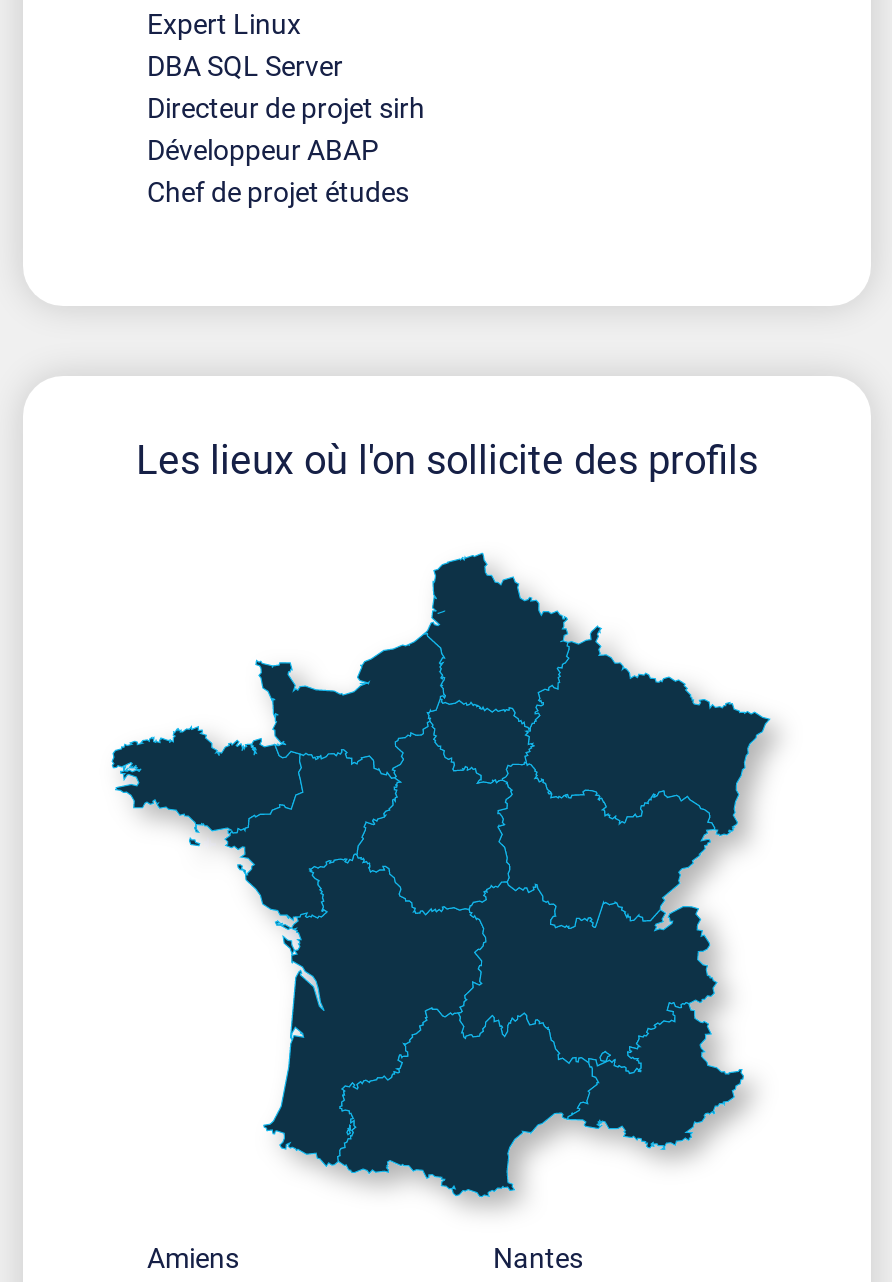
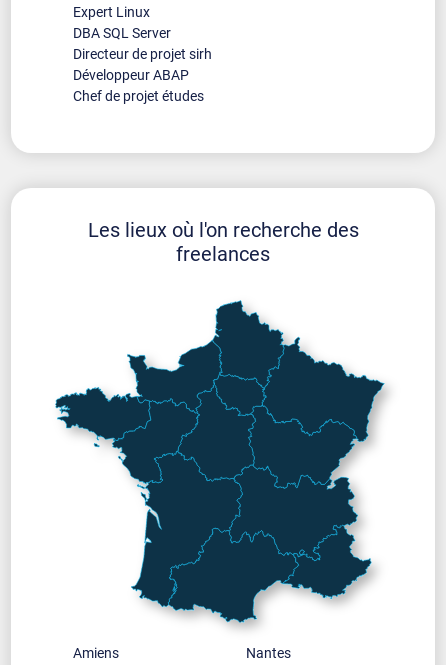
- Les lieux où l'on sollicite des profils
+ Les lieux où l'on recherche des
+ freelances
